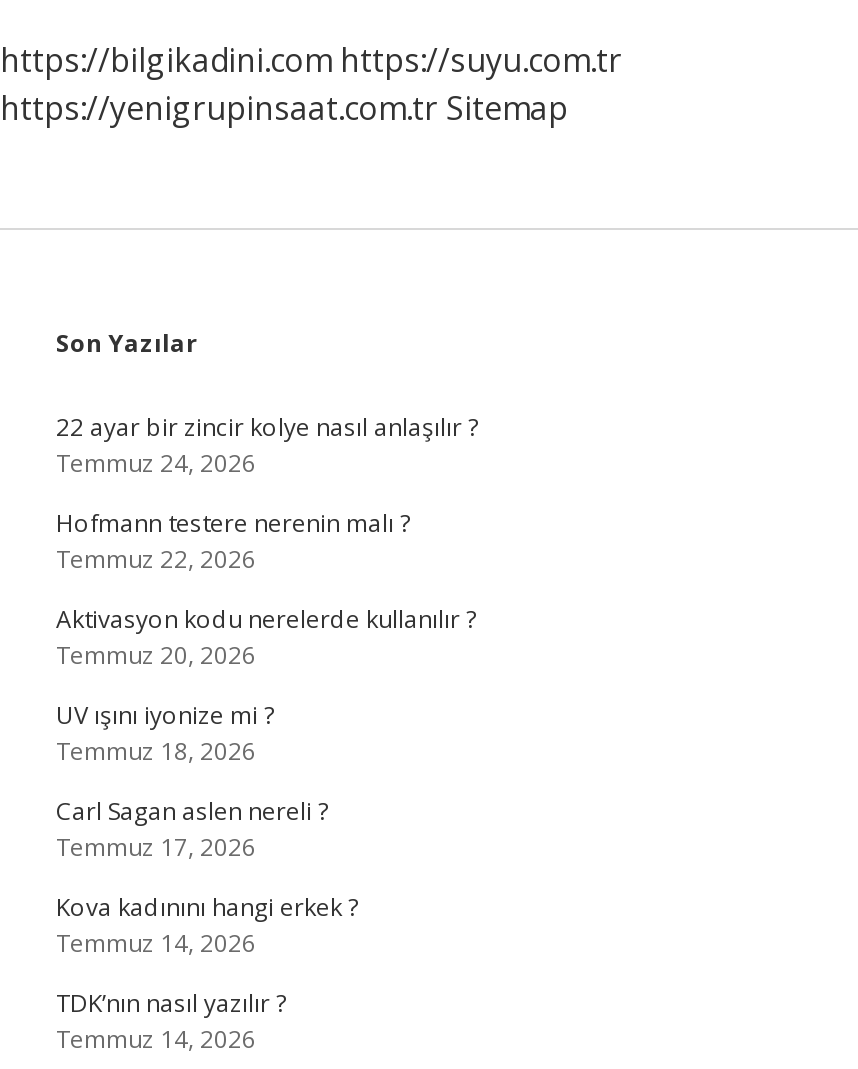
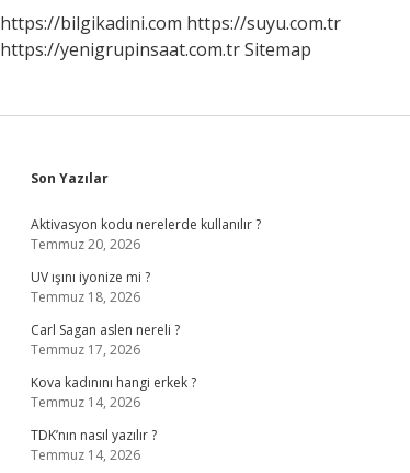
- 22 ayar bir zincir kolye nasıl anlaşılır ?
- Temmuz 24, 2026
- Hofmann testere nerenin malı ?
- Temmuz 22, 2026
